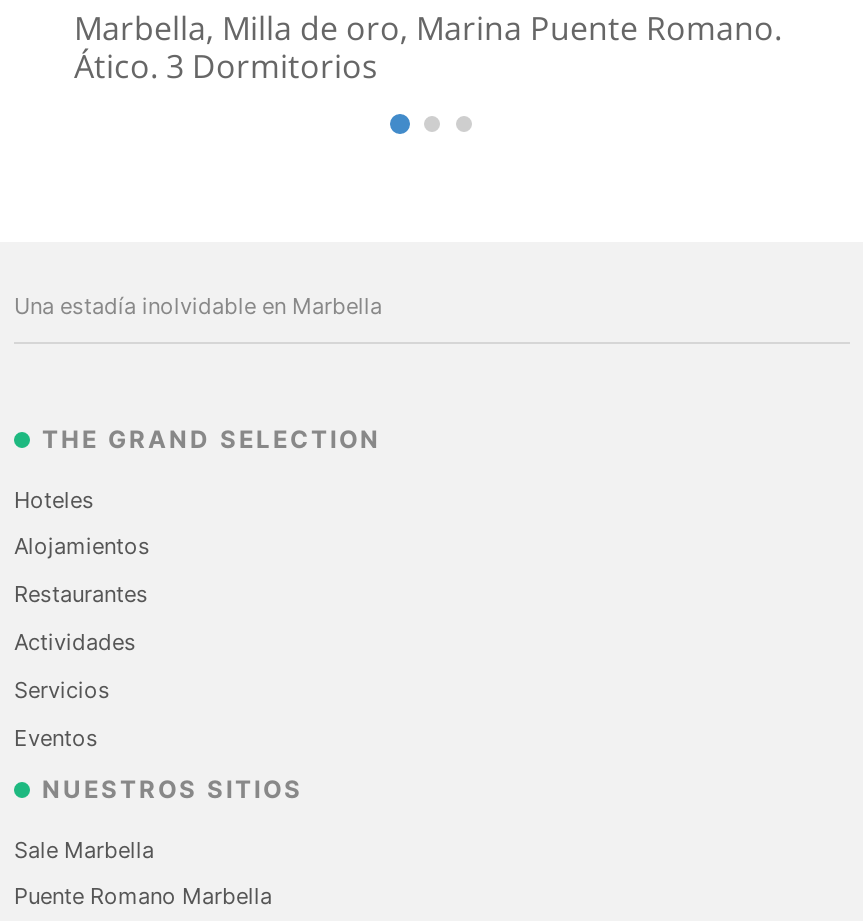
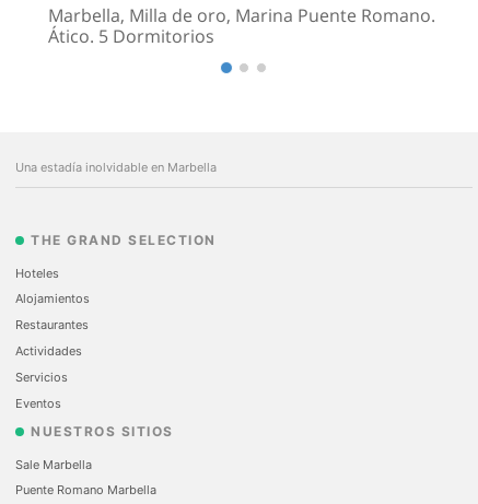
- Ático. 3 Dormitorios
+ Ático. 5 Dormitorios
